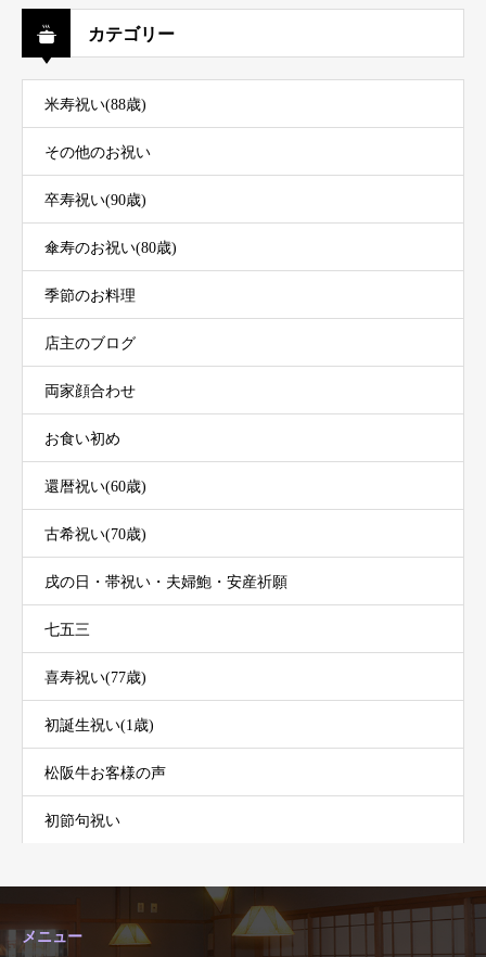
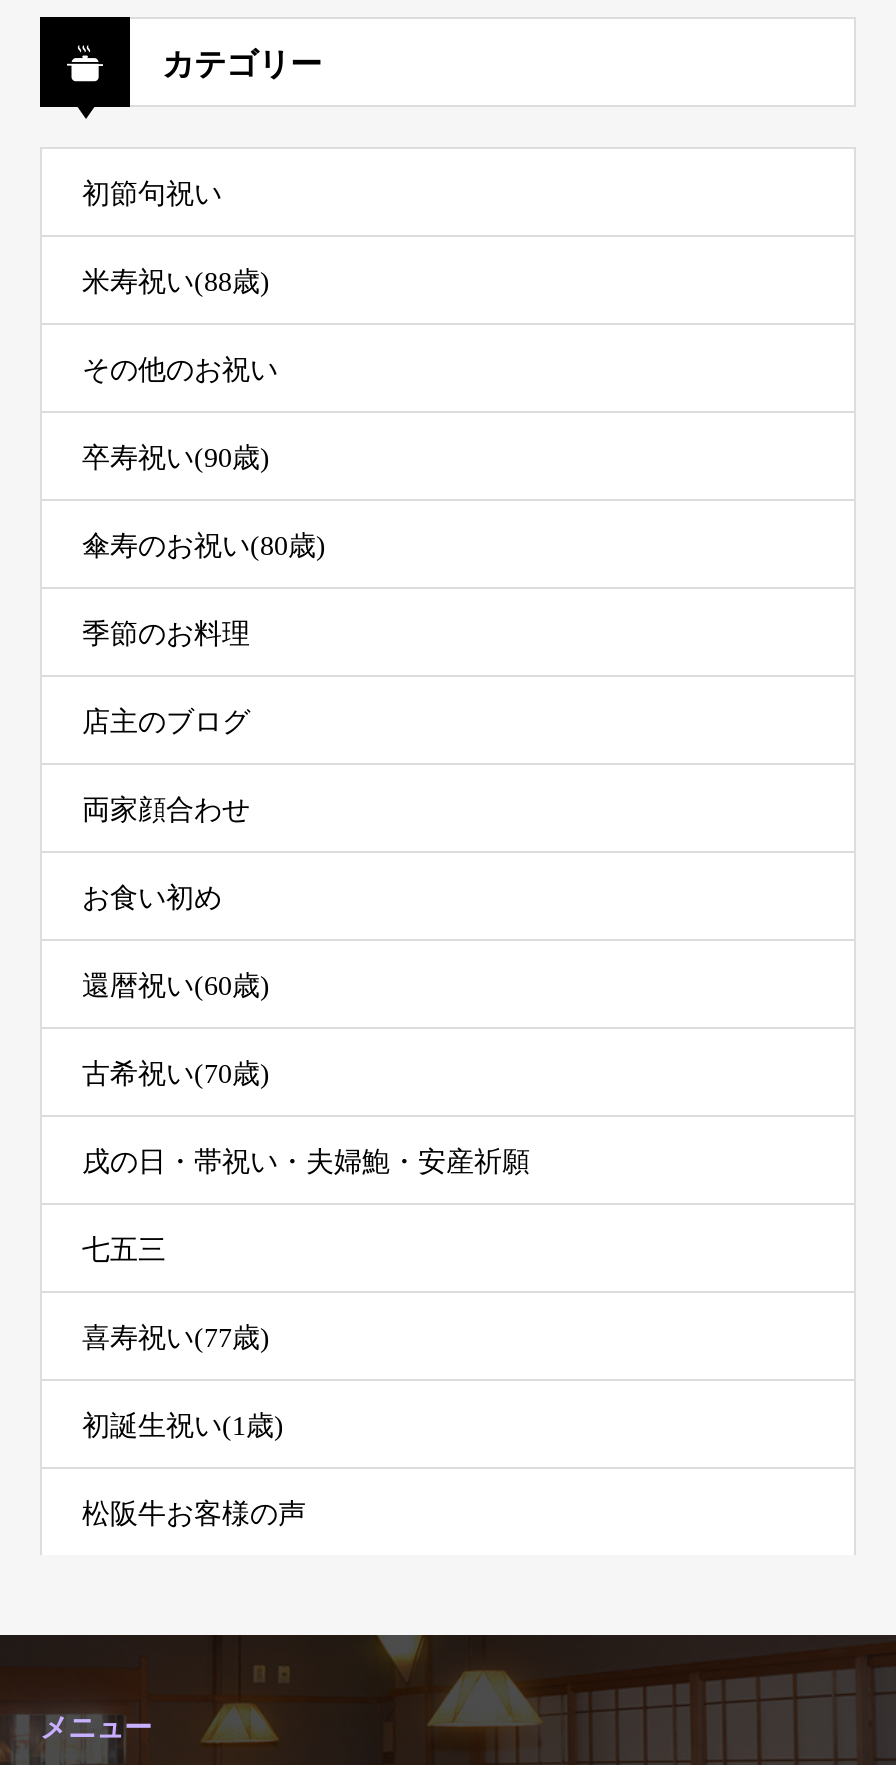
moved down: 米寿祝い(88歳) | その他のお祝い | 卒寿祝い(90歳) | ... | 初誕生祝い(1歳) | 松阪牛お客様の声

moved up: 初節句祝い
